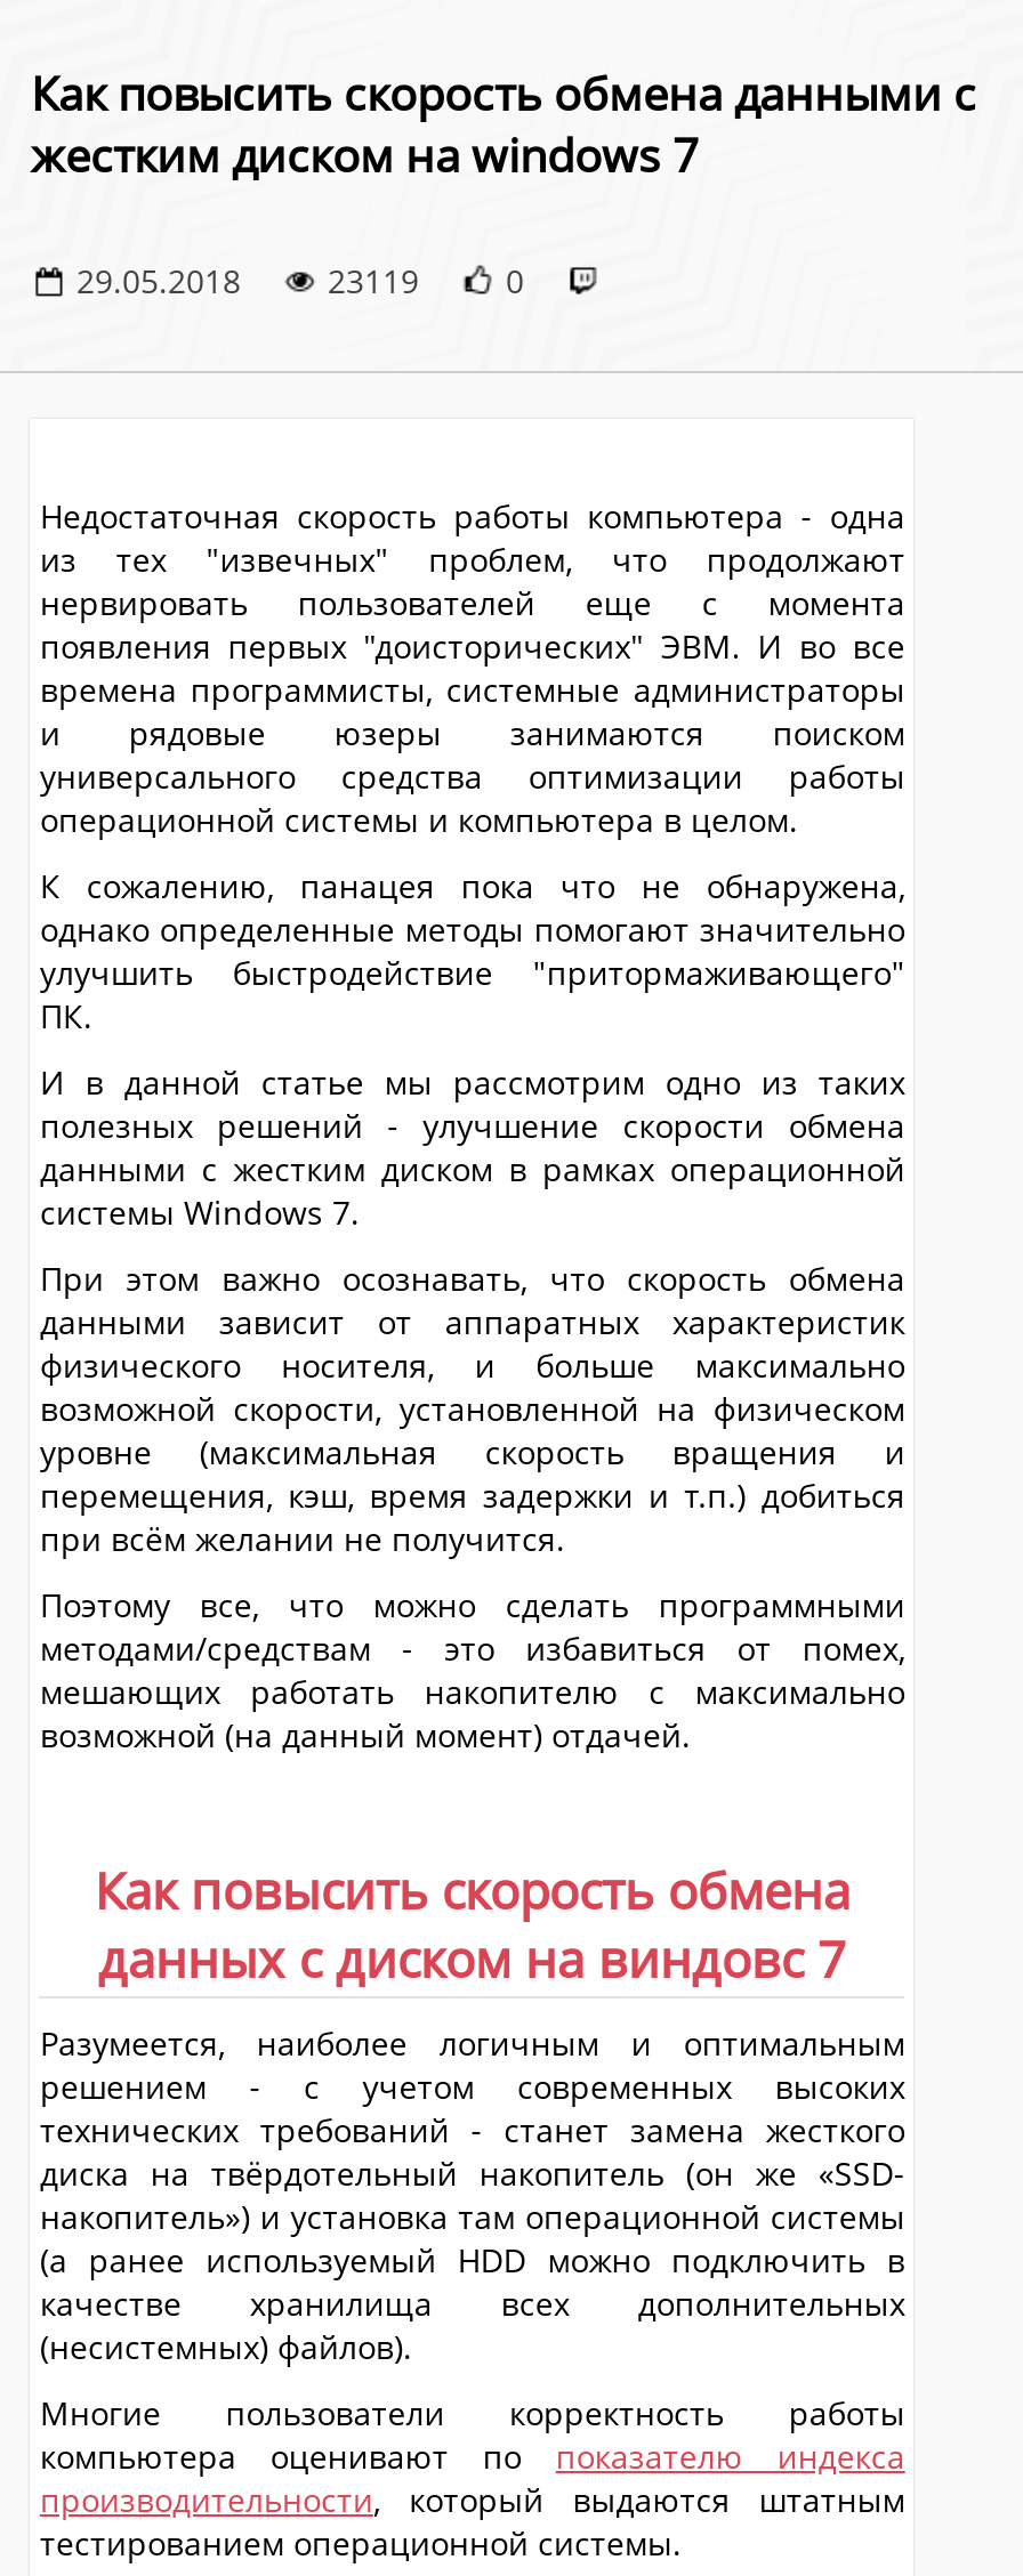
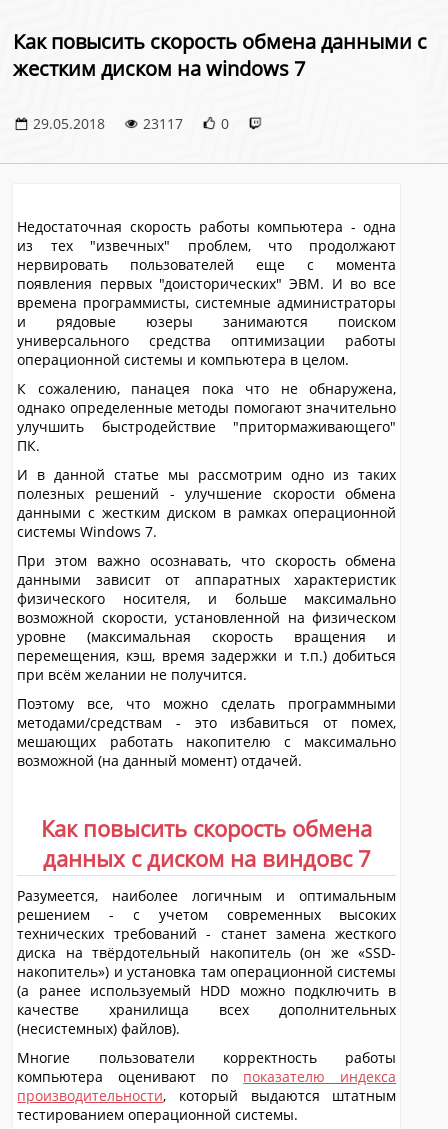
- 29.05.2018 23119 0
+ 29.05.2018 23117 0
